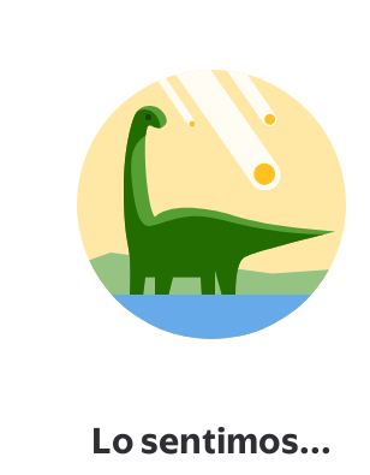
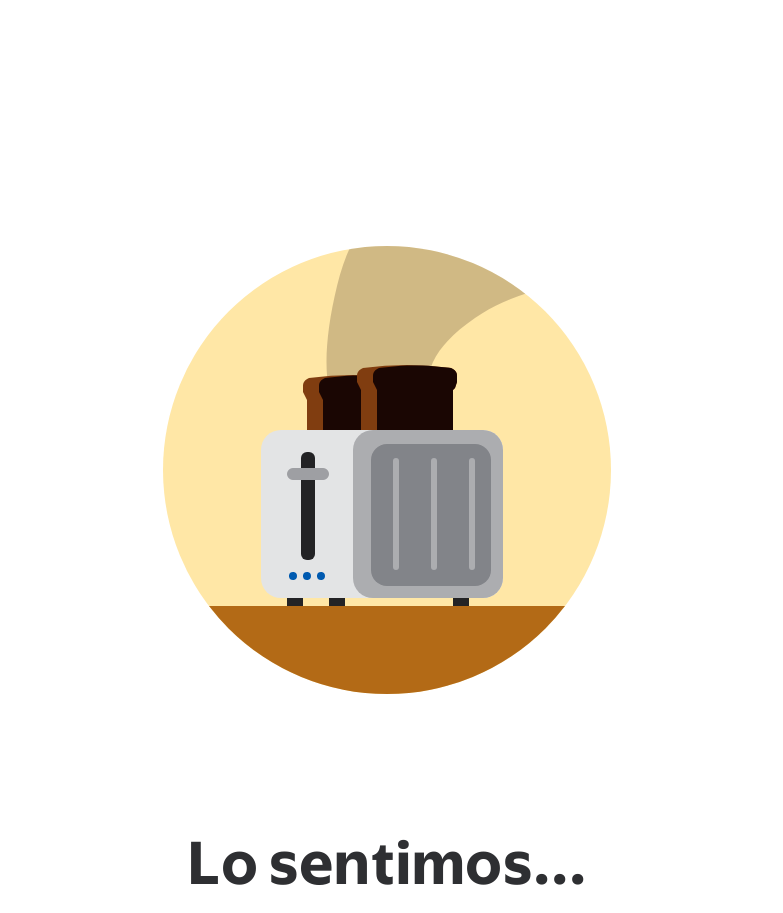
- [image]
+ [image]
